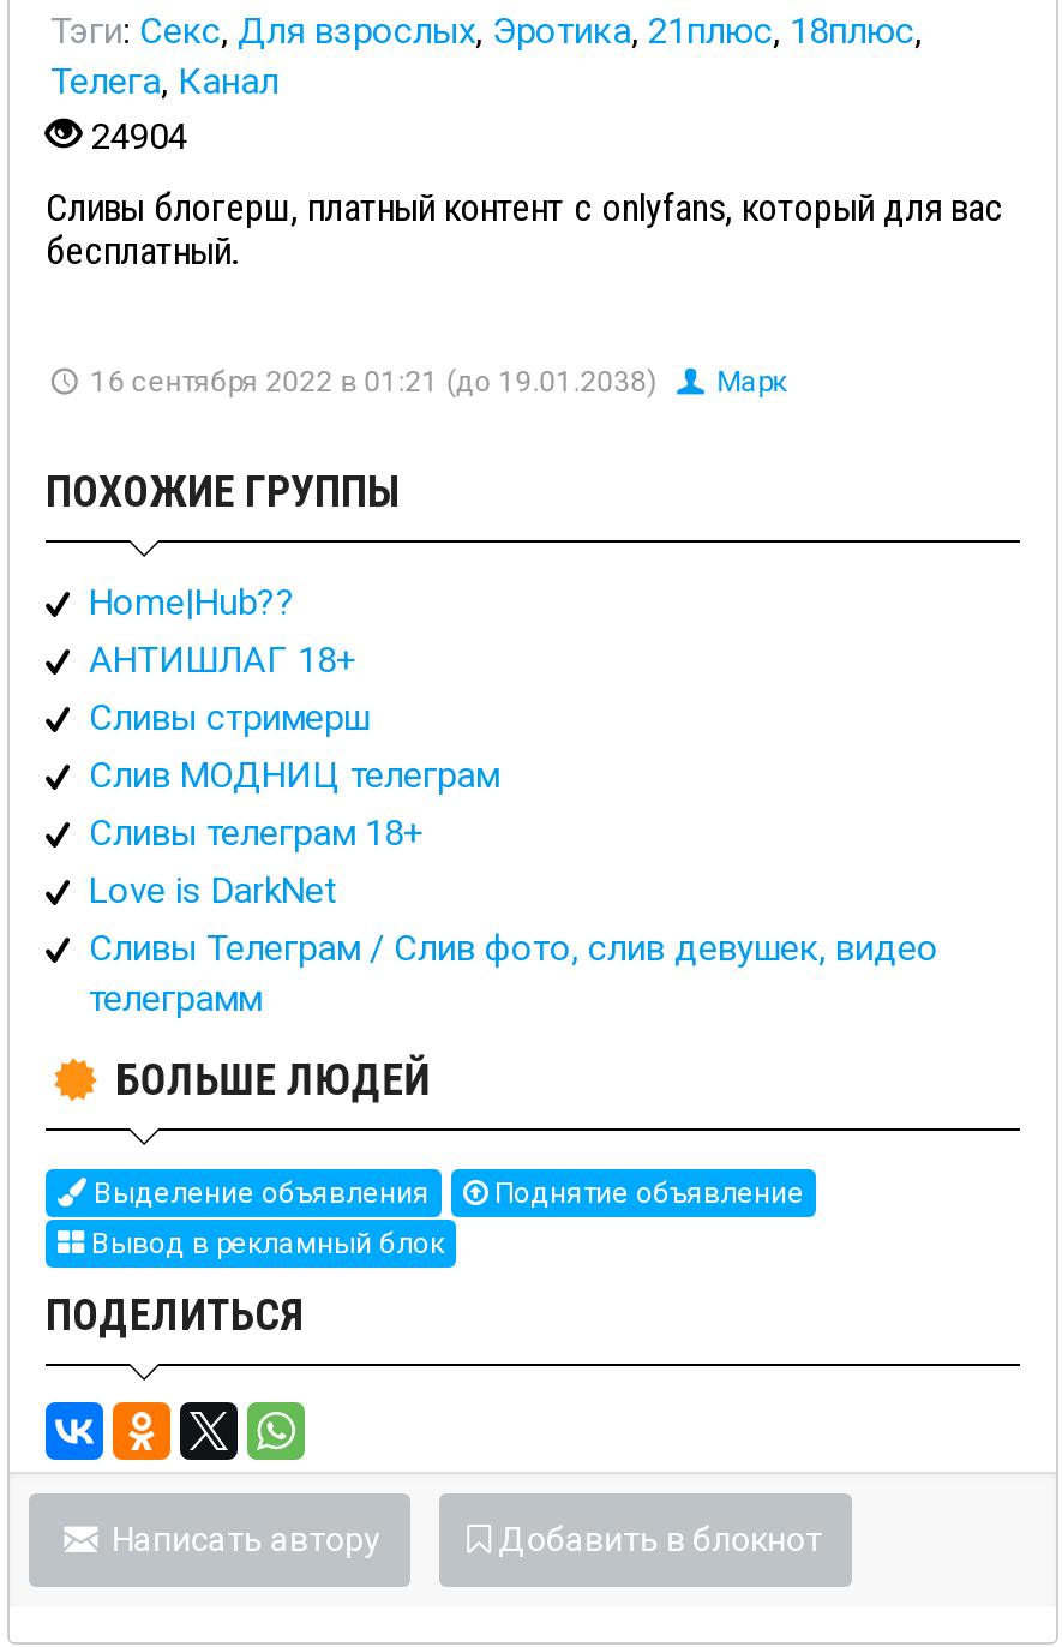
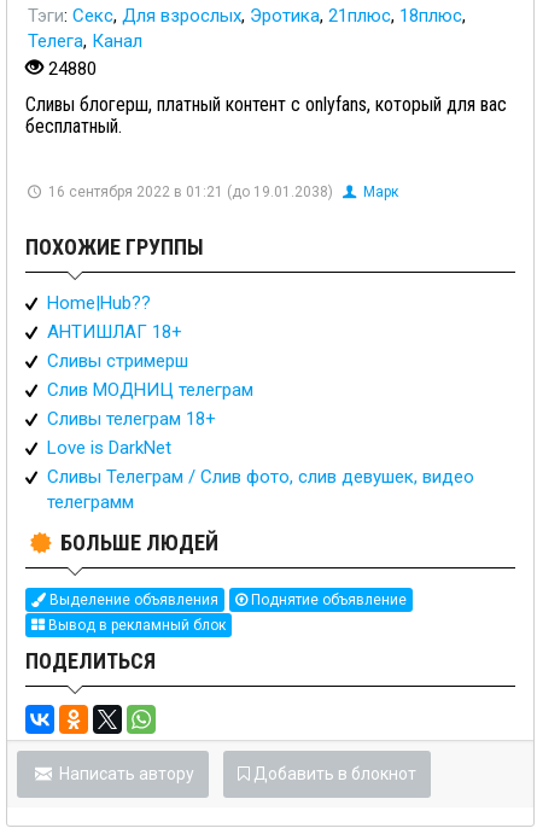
- 24904
+ 24880
